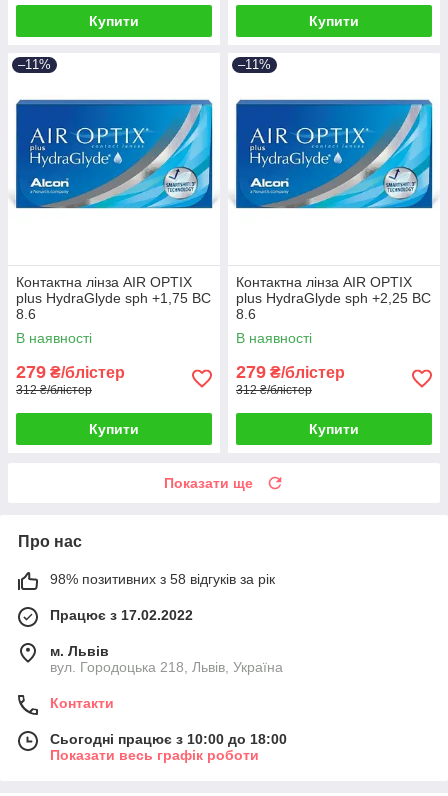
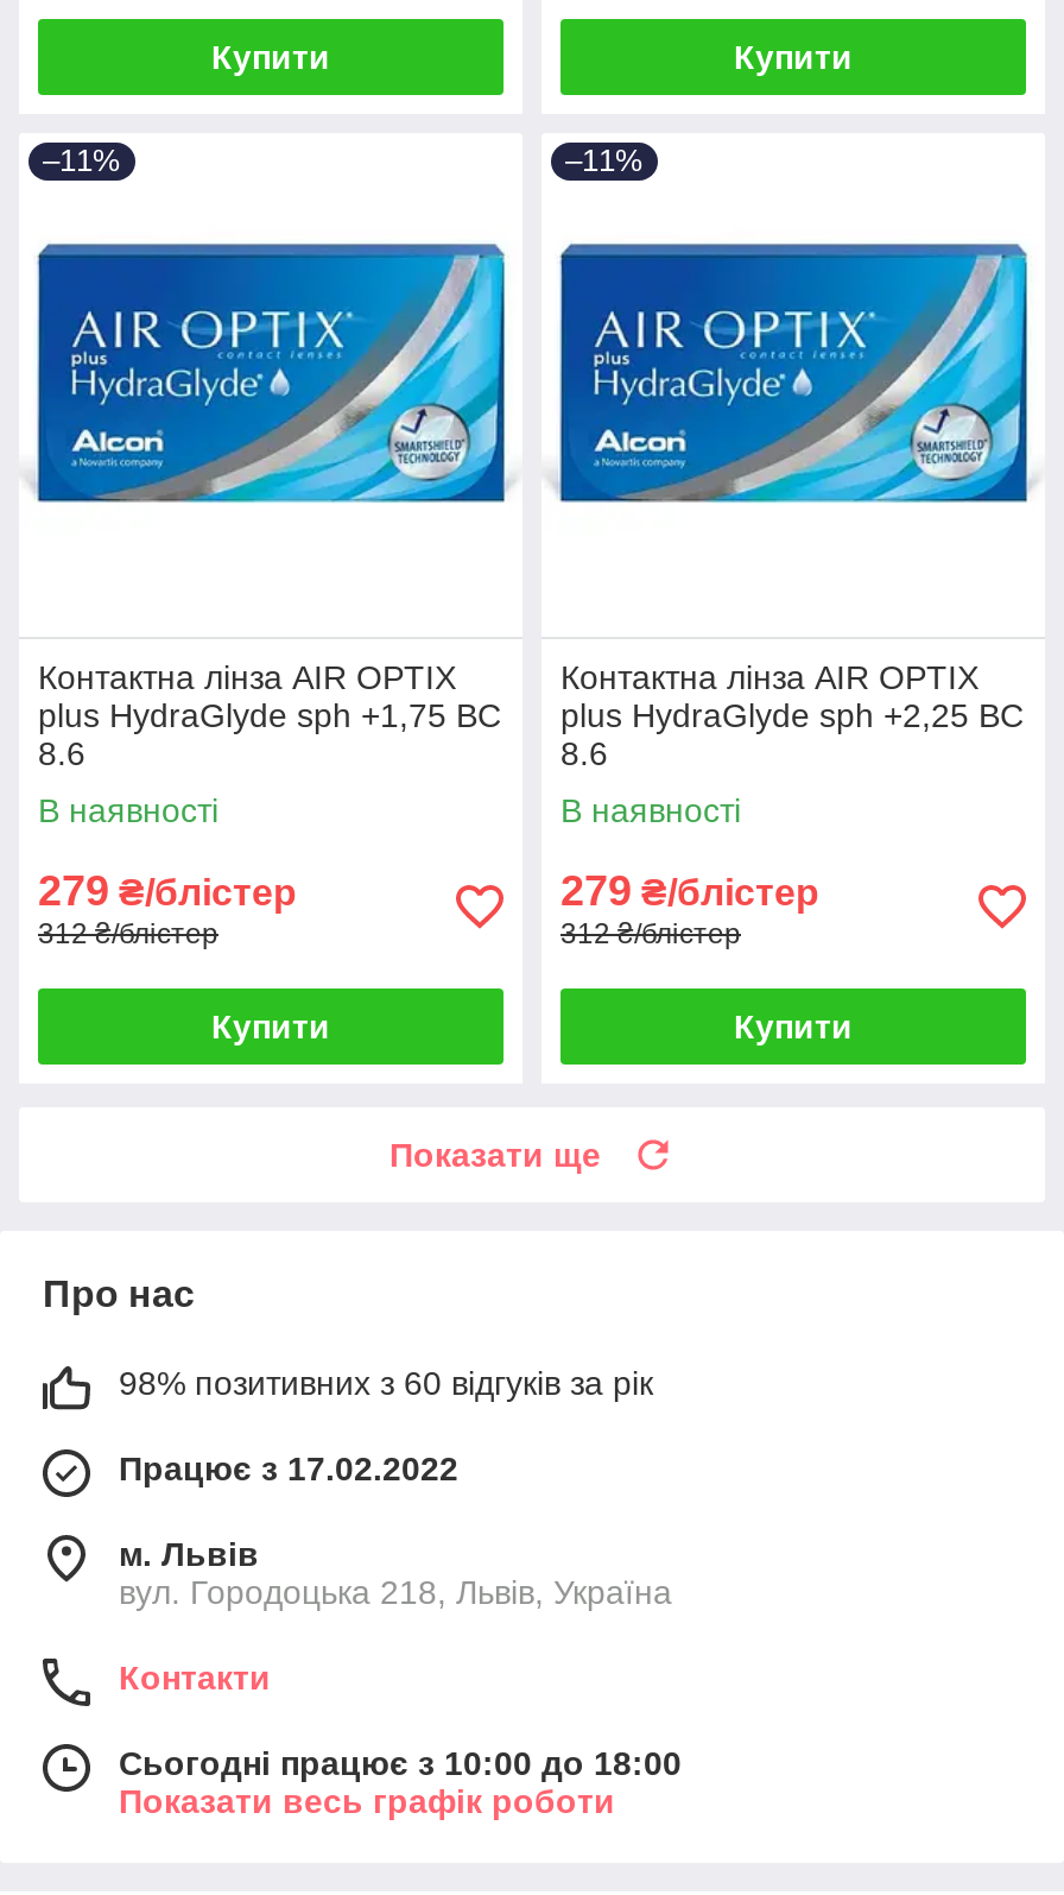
- 98% позитивних з 58 відгуків за рік
+ 98% позитивних з 60 відгуків за рік
